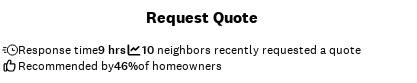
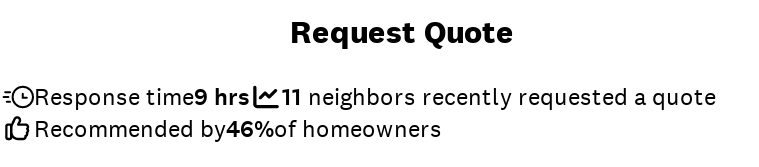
- 10 neighbors recently requested a quote
+ 11 neighbors recently requested a quote
